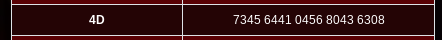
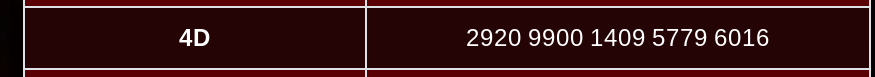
- 7345 6441 0456 8043 6308
+ 2920 9900 1409 5779 6016
